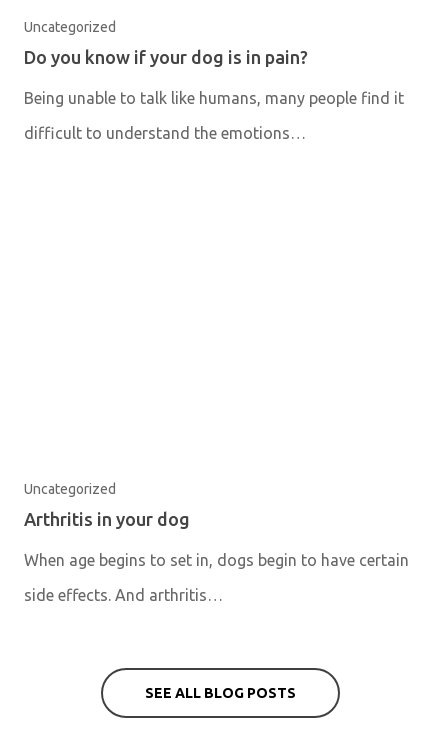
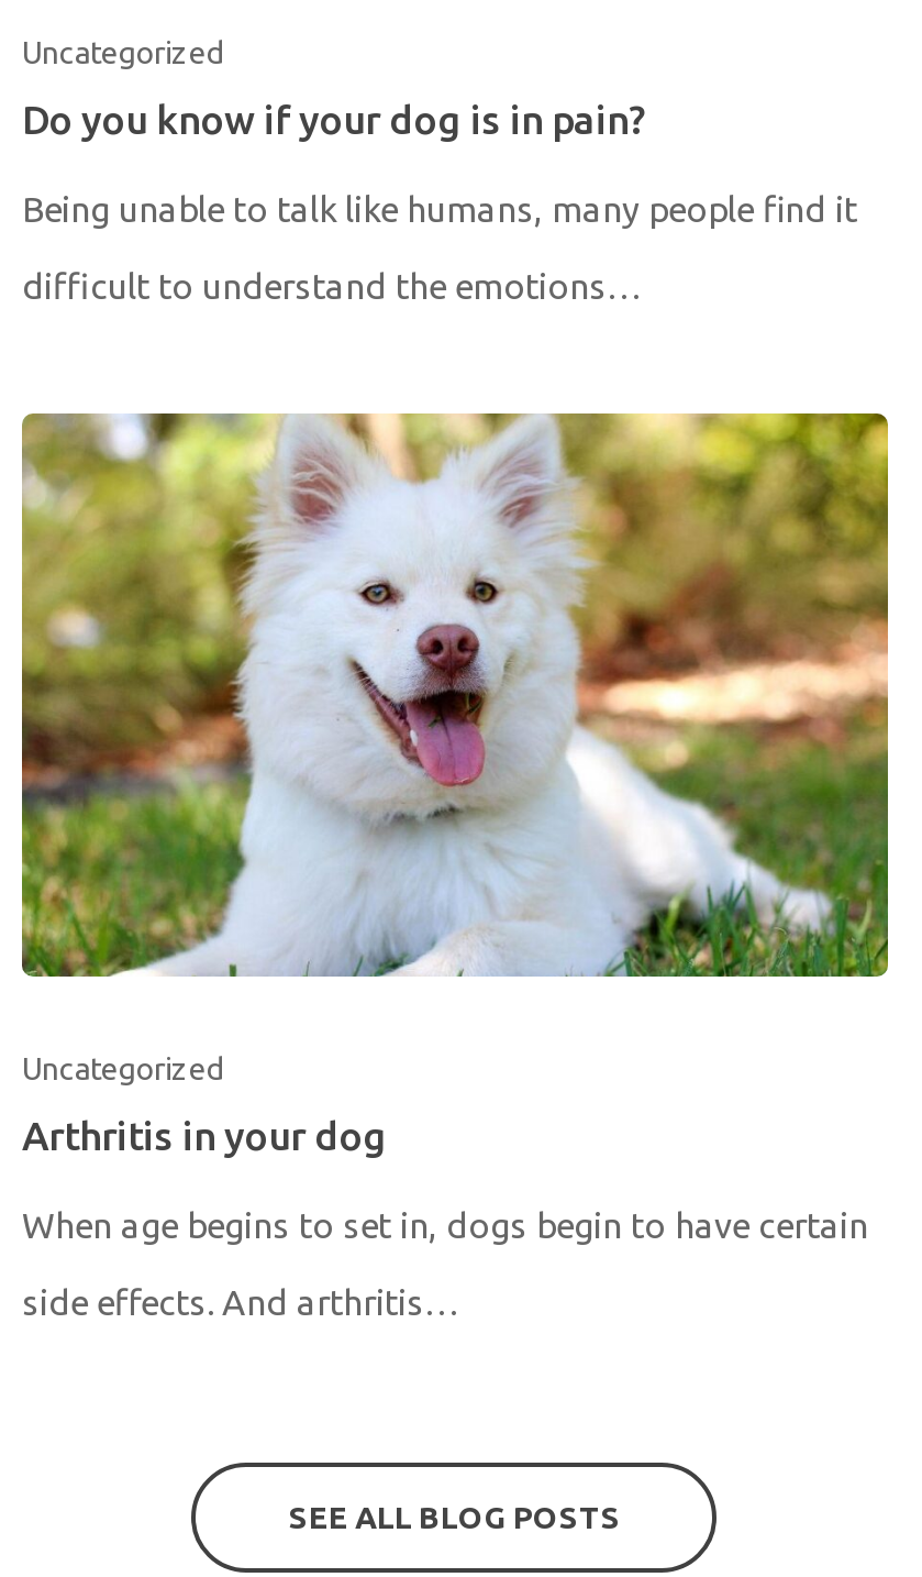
+ [image]
